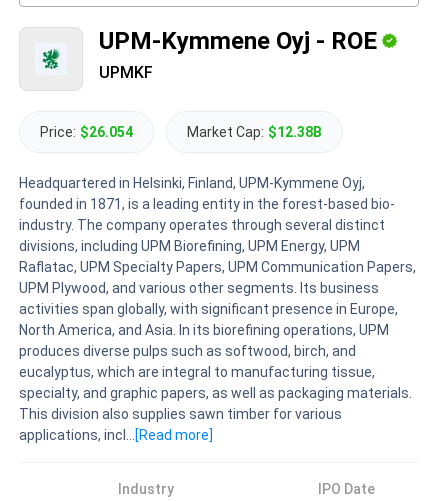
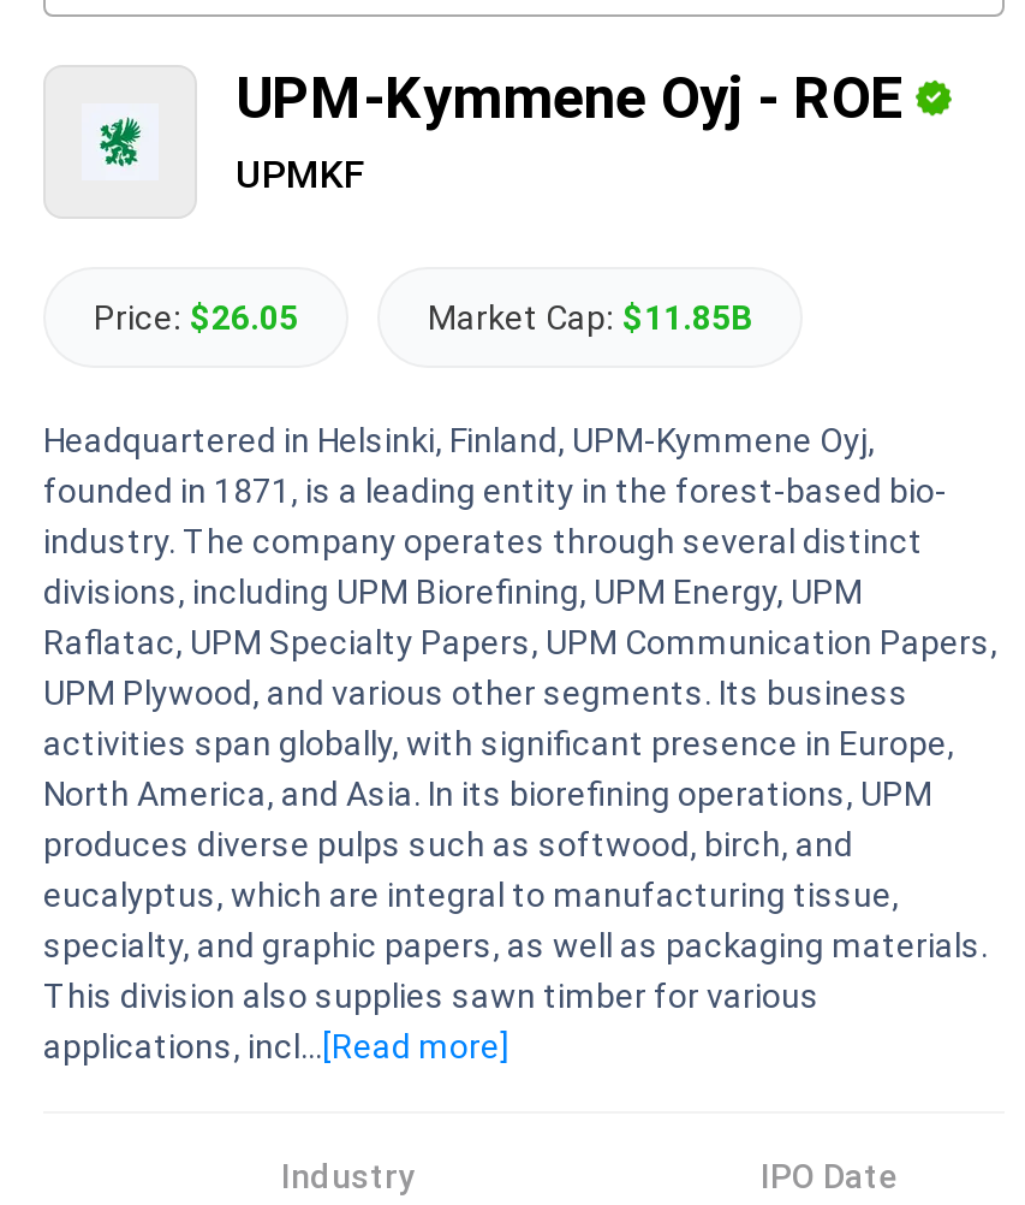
- Price: $26.054
+ Price: $26.05

- Market Cap: $12.38B
+ Market Cap: $11.85B
